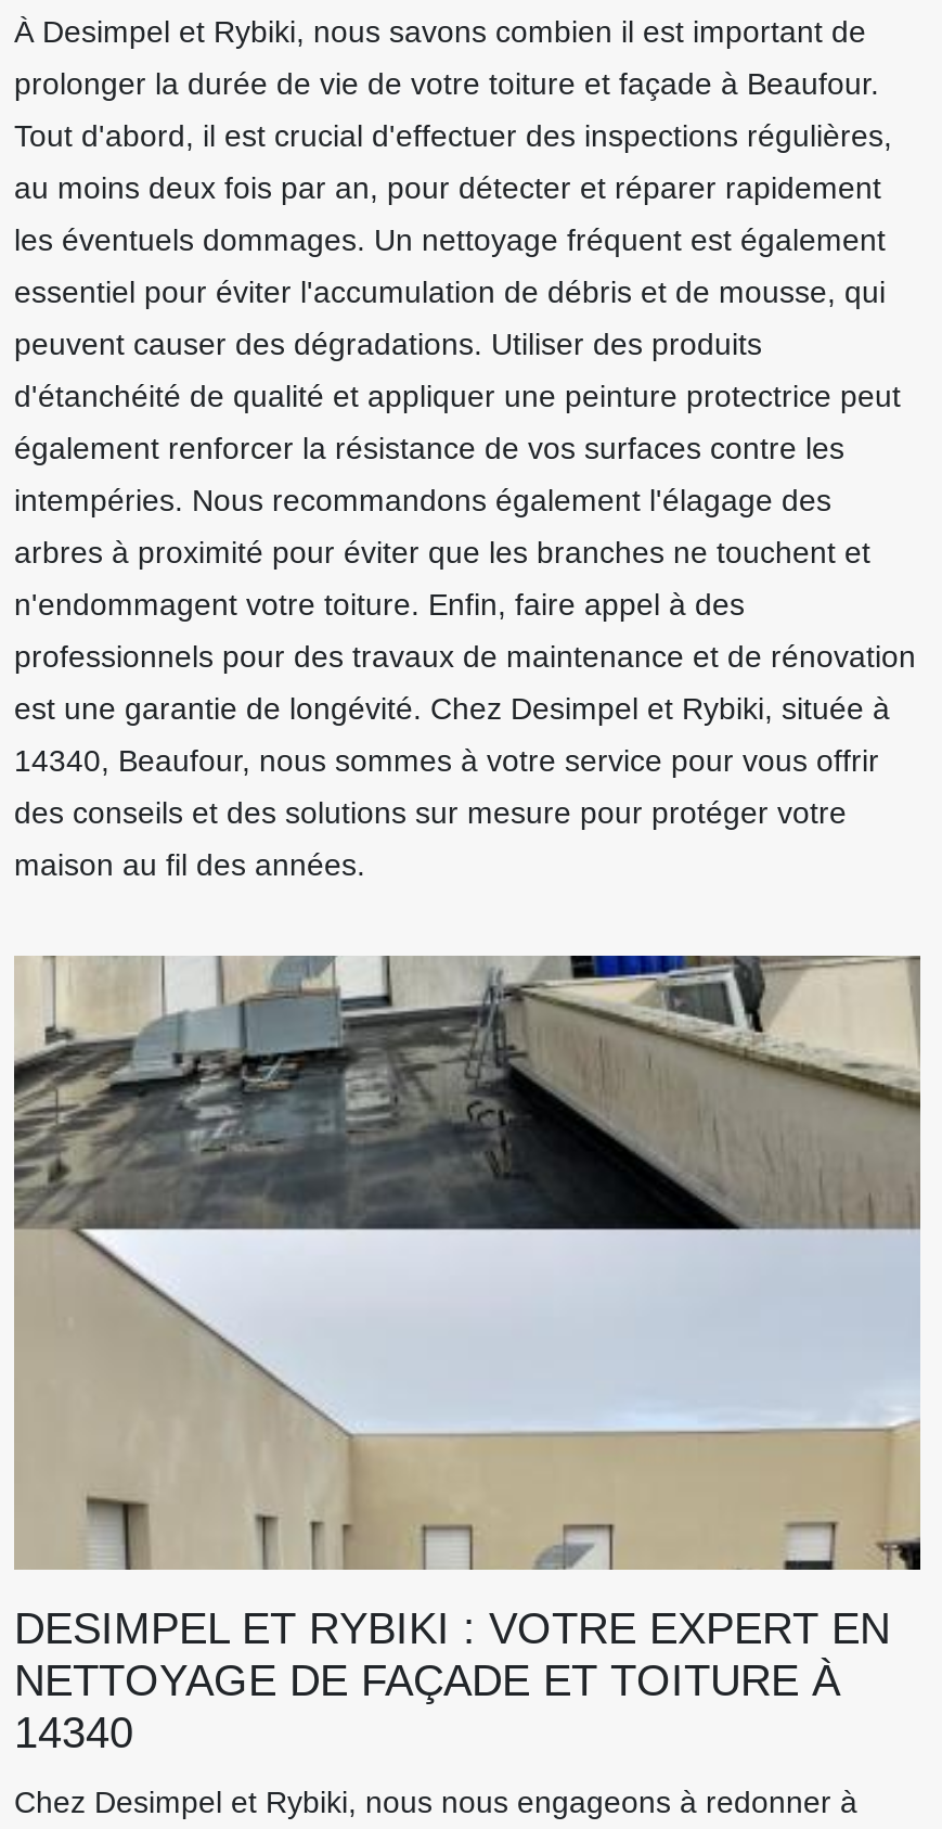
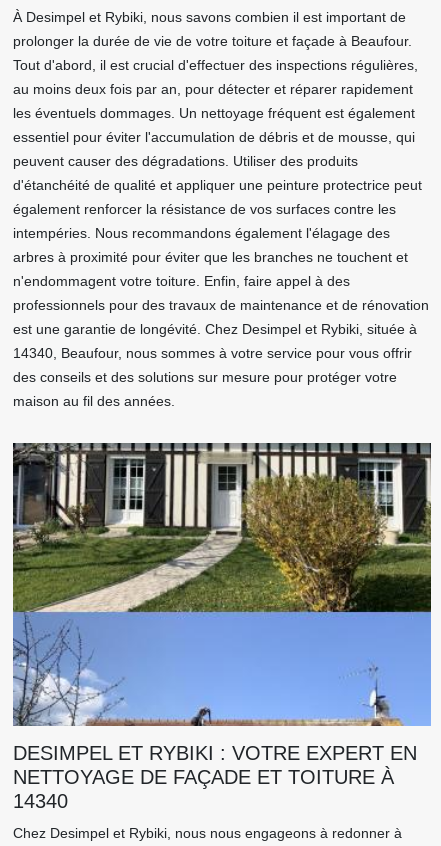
- [image]
+ [image]
